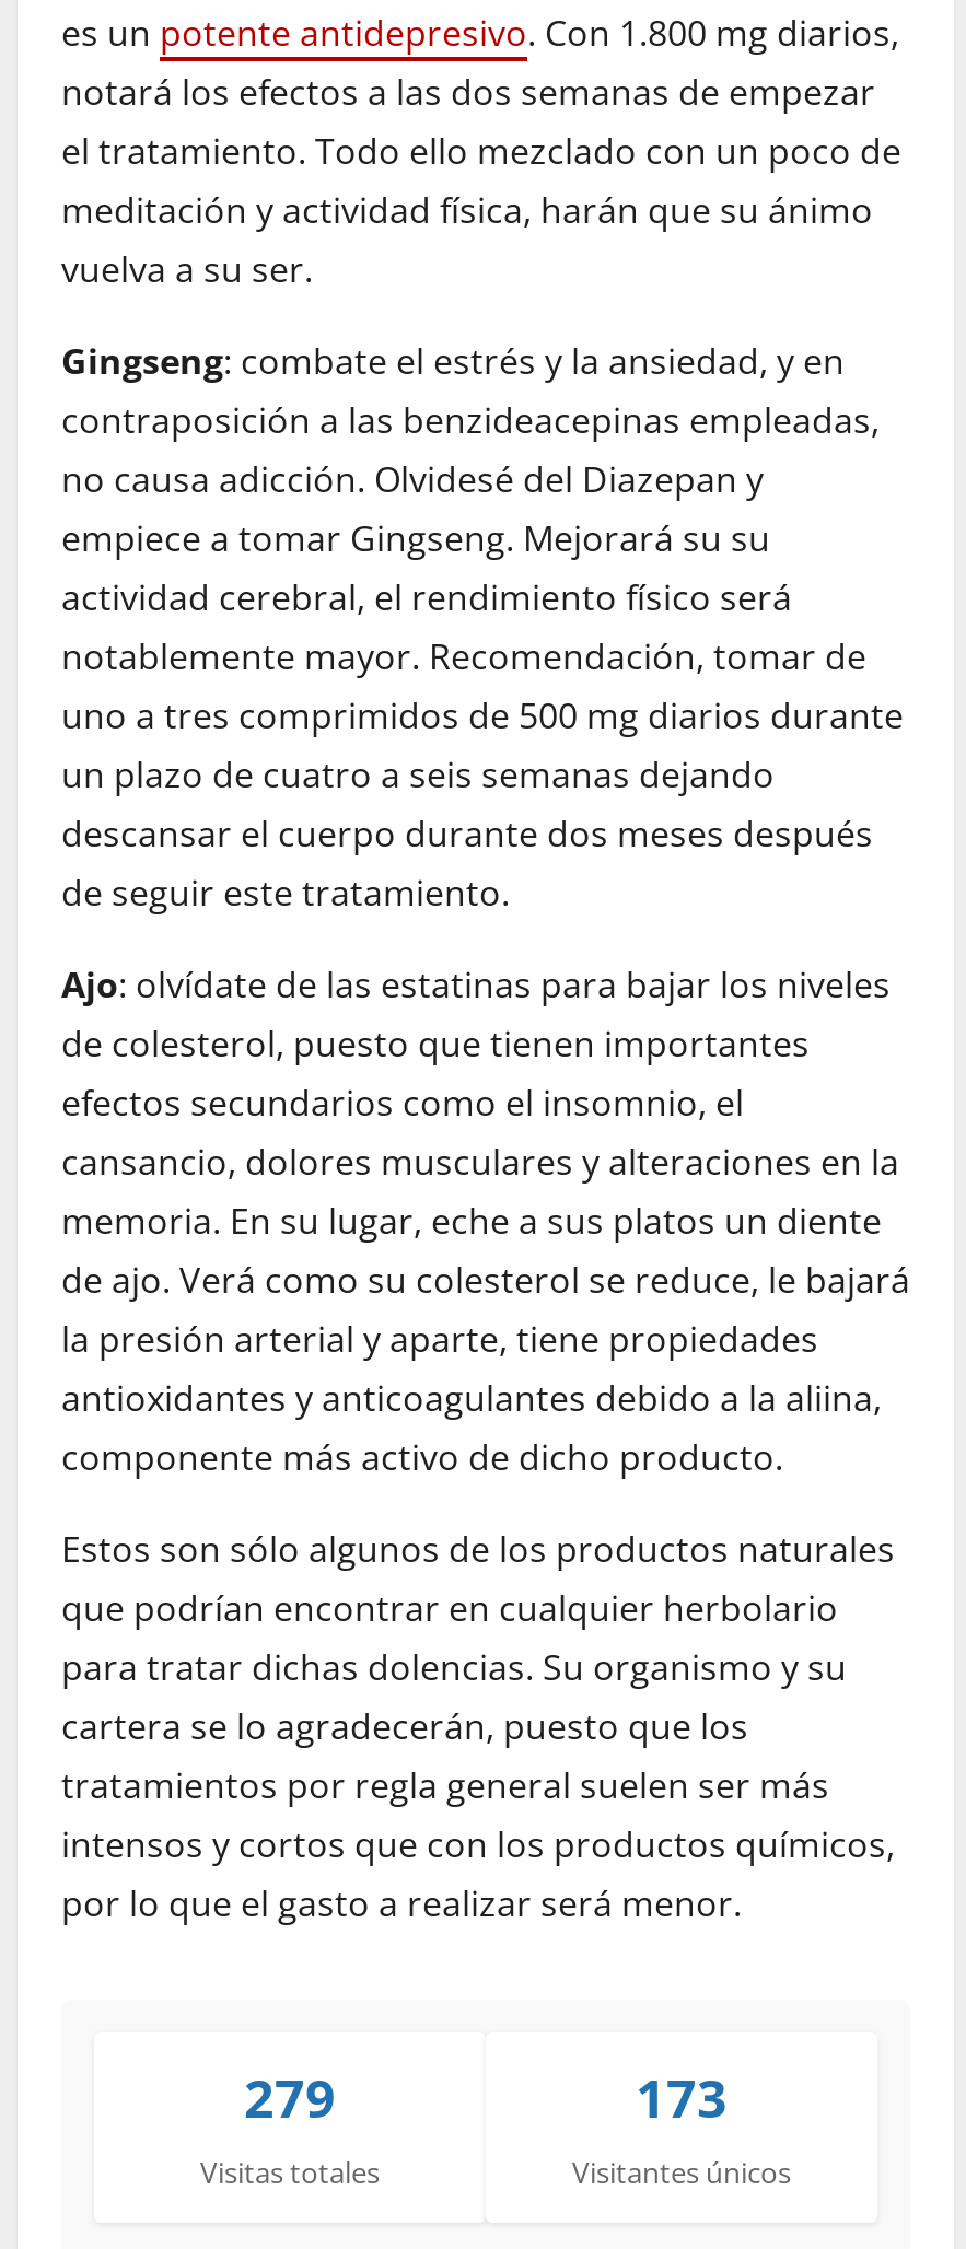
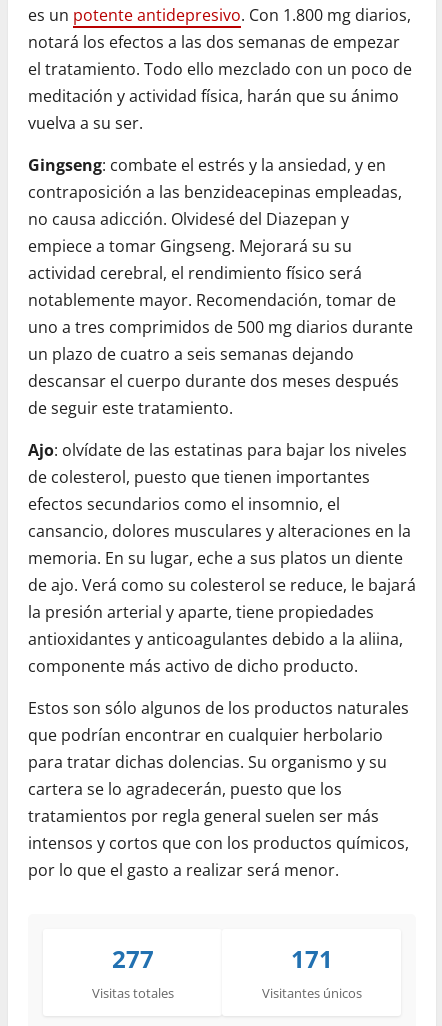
- 279
+ 277

- 173
+ 171
